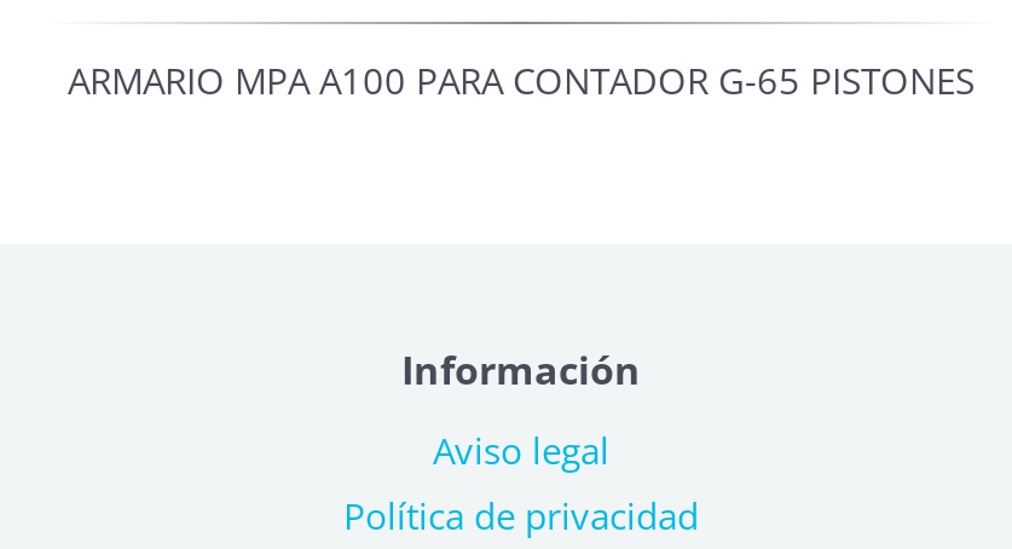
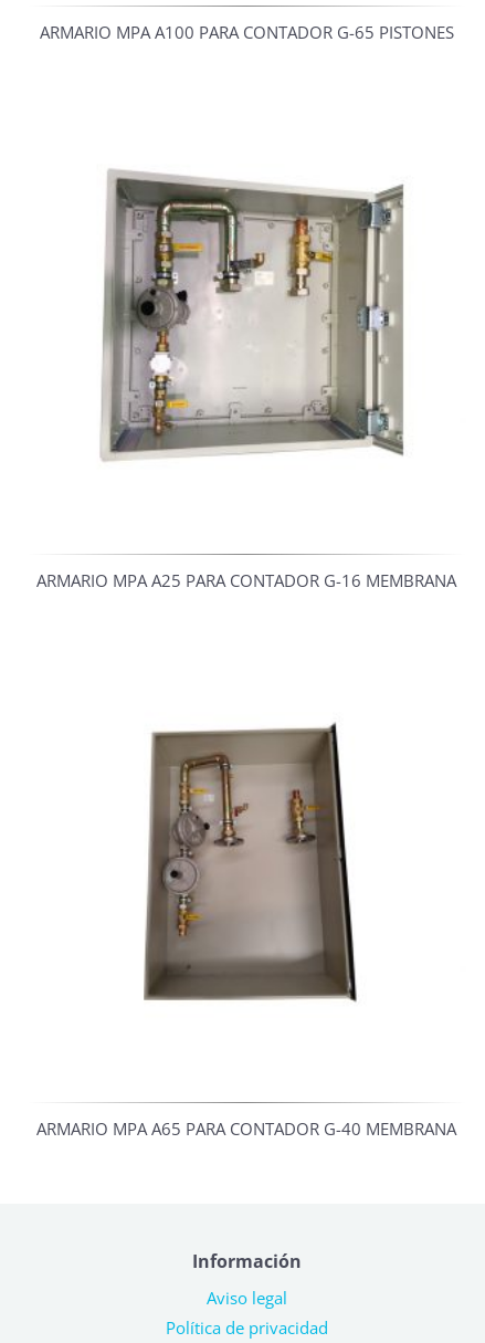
+ ARMARIO MPA A25 PARA CONTADOR G-16 MEMBRANA

+ ARMARIO MPA A65 PARA CONTADOR G-40 MEMBRANA

+ [image]

+ [image]
